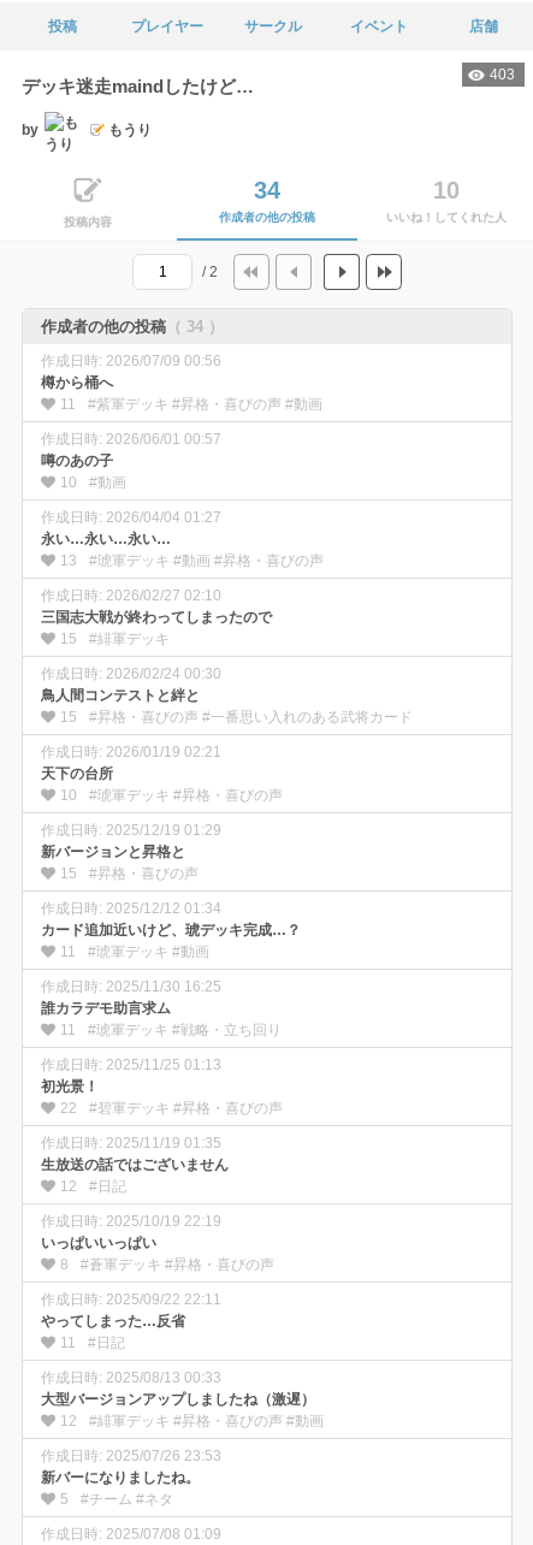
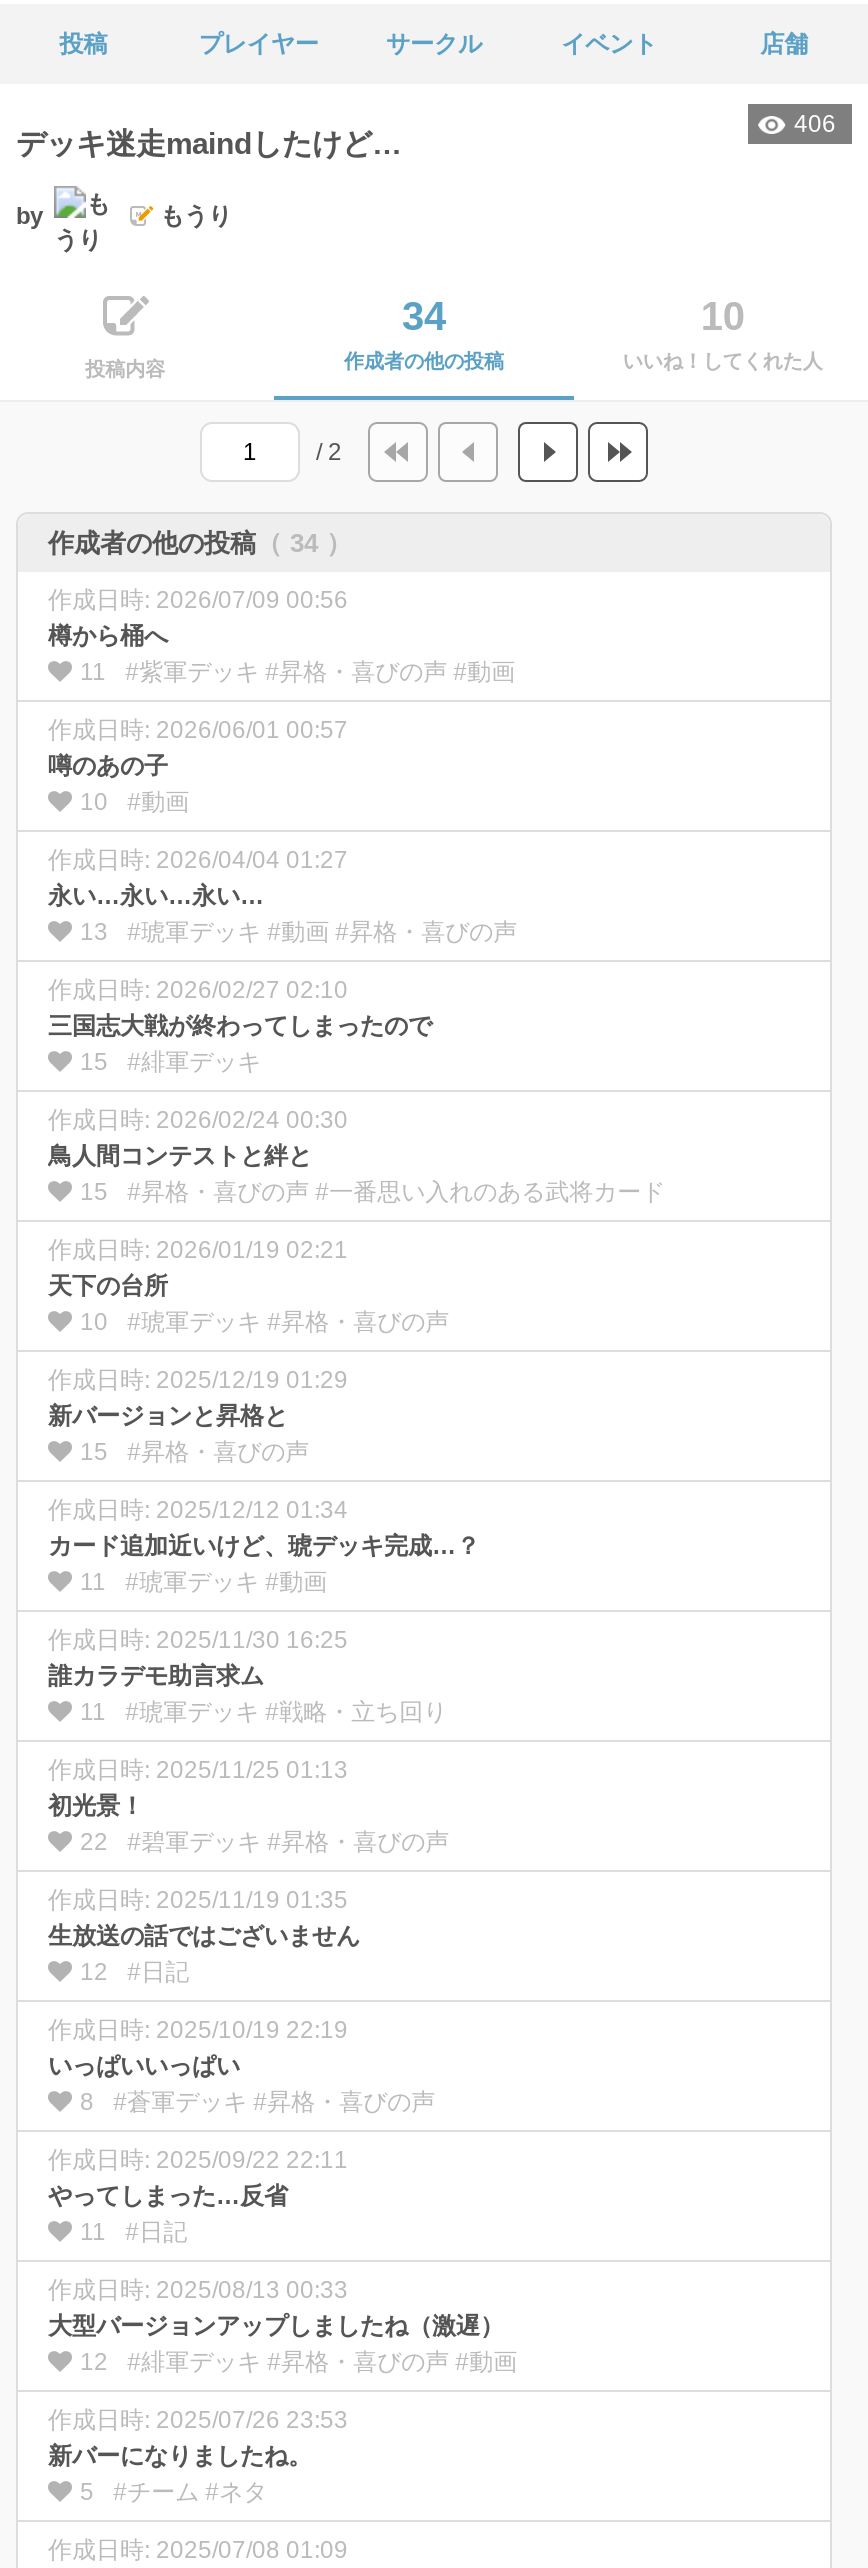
- 403
+ 406
